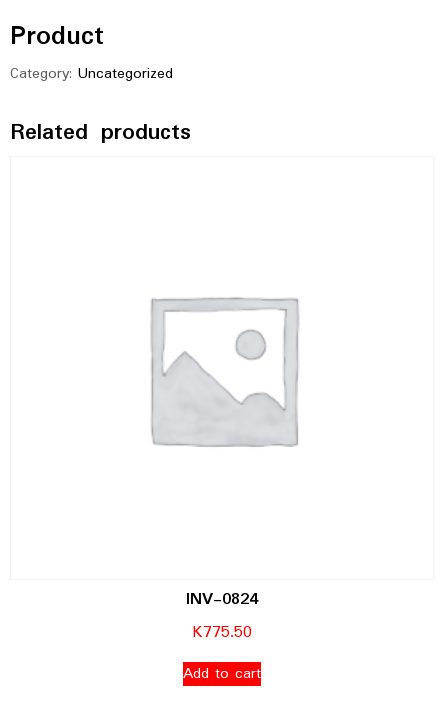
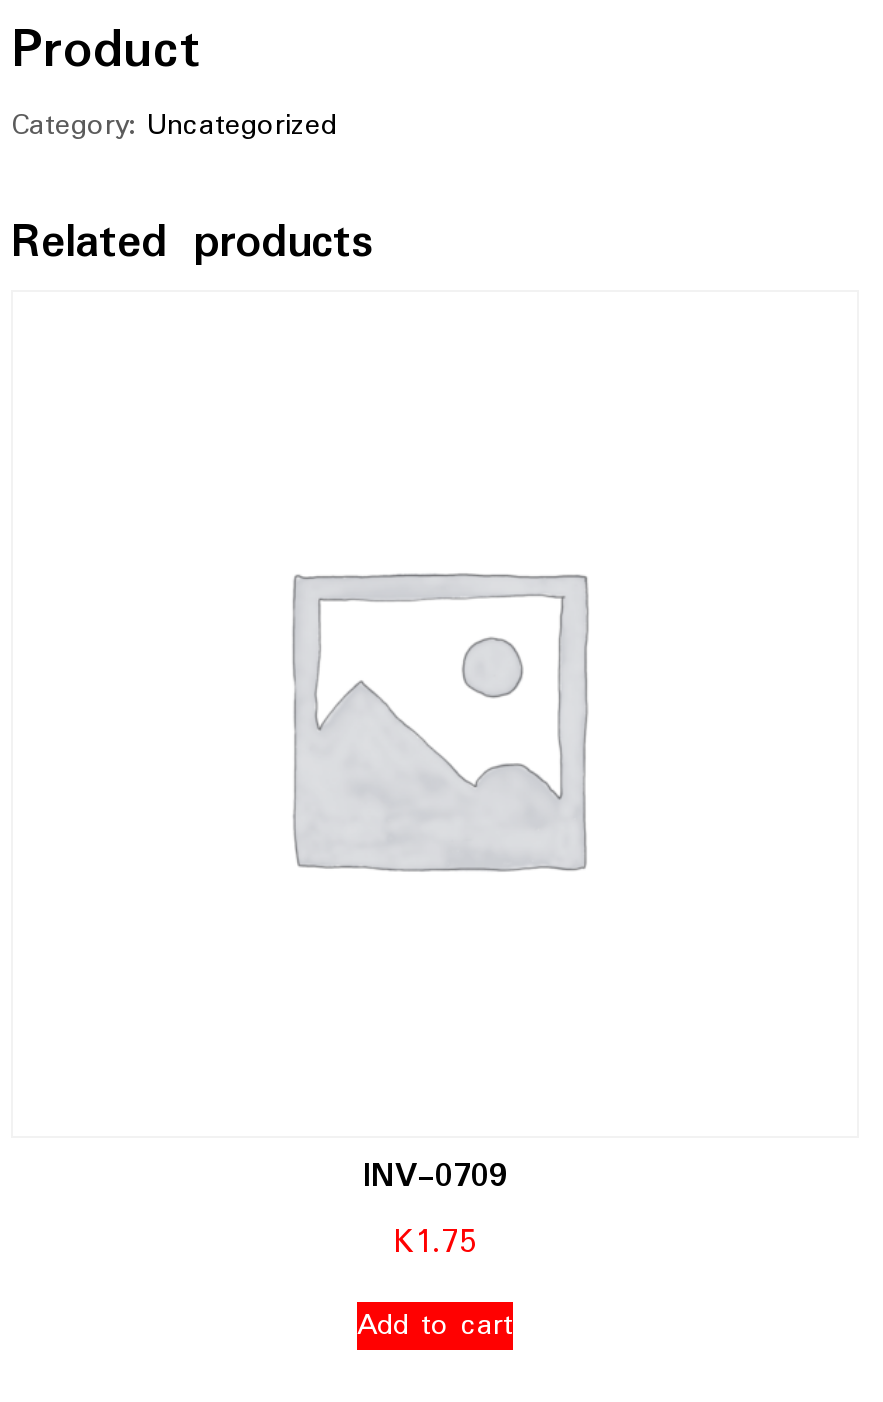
- INV-0824
- K775.50
+ INV-0709
+ K1.75
